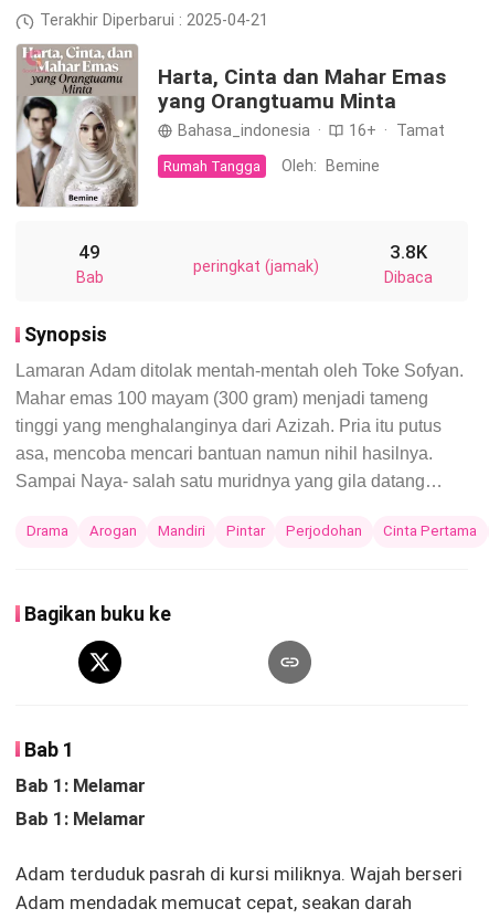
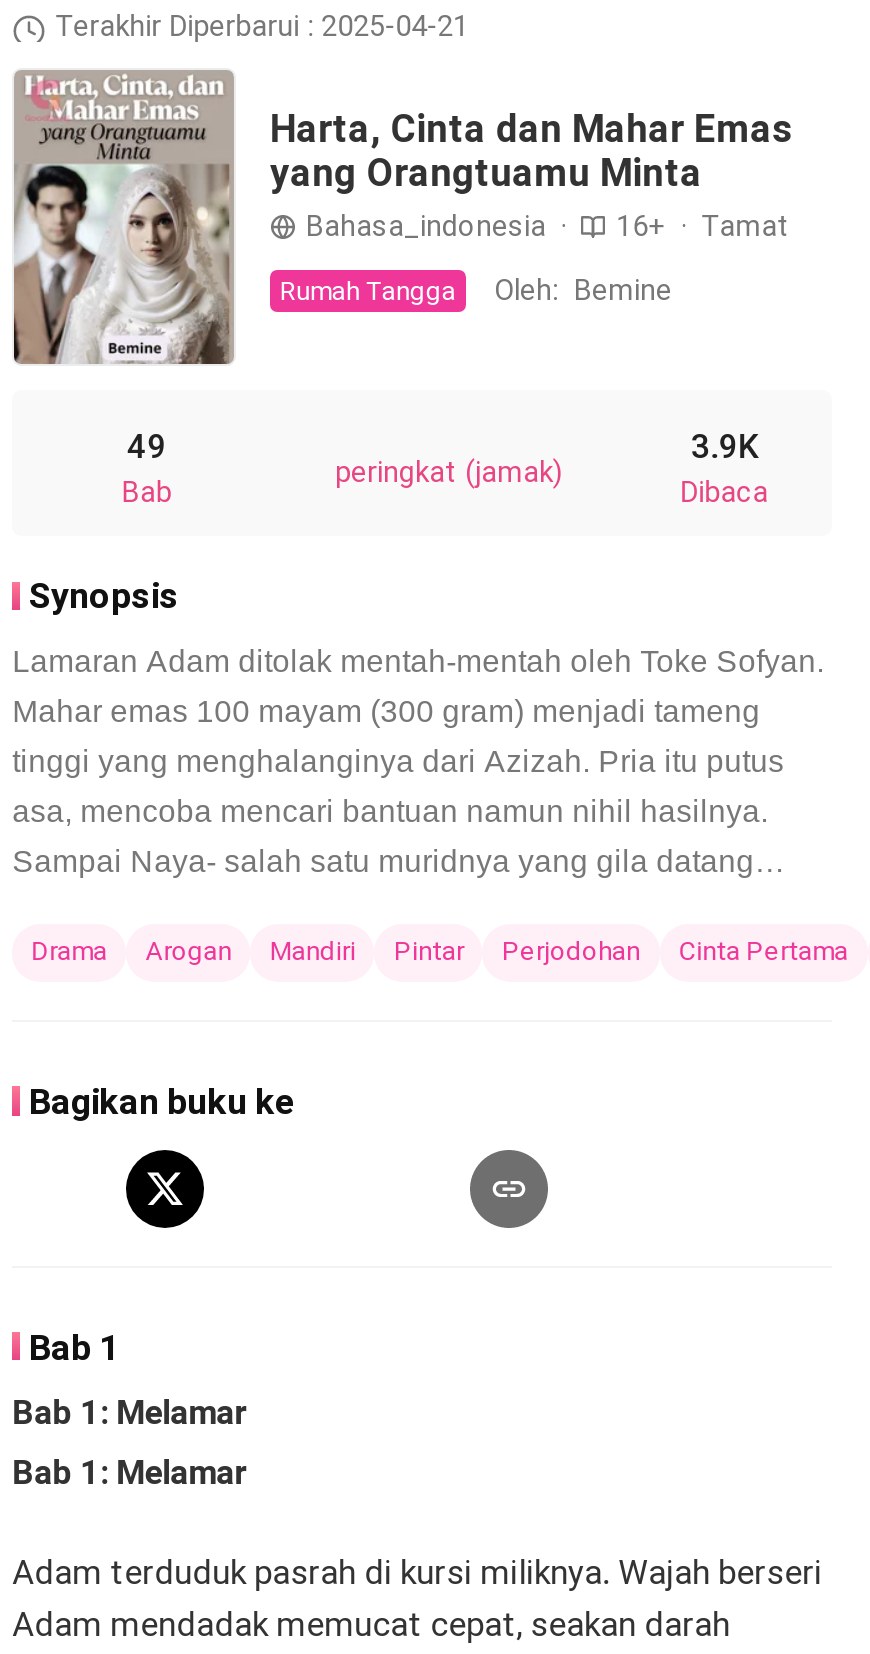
- 3.8K
+ 3.9K
